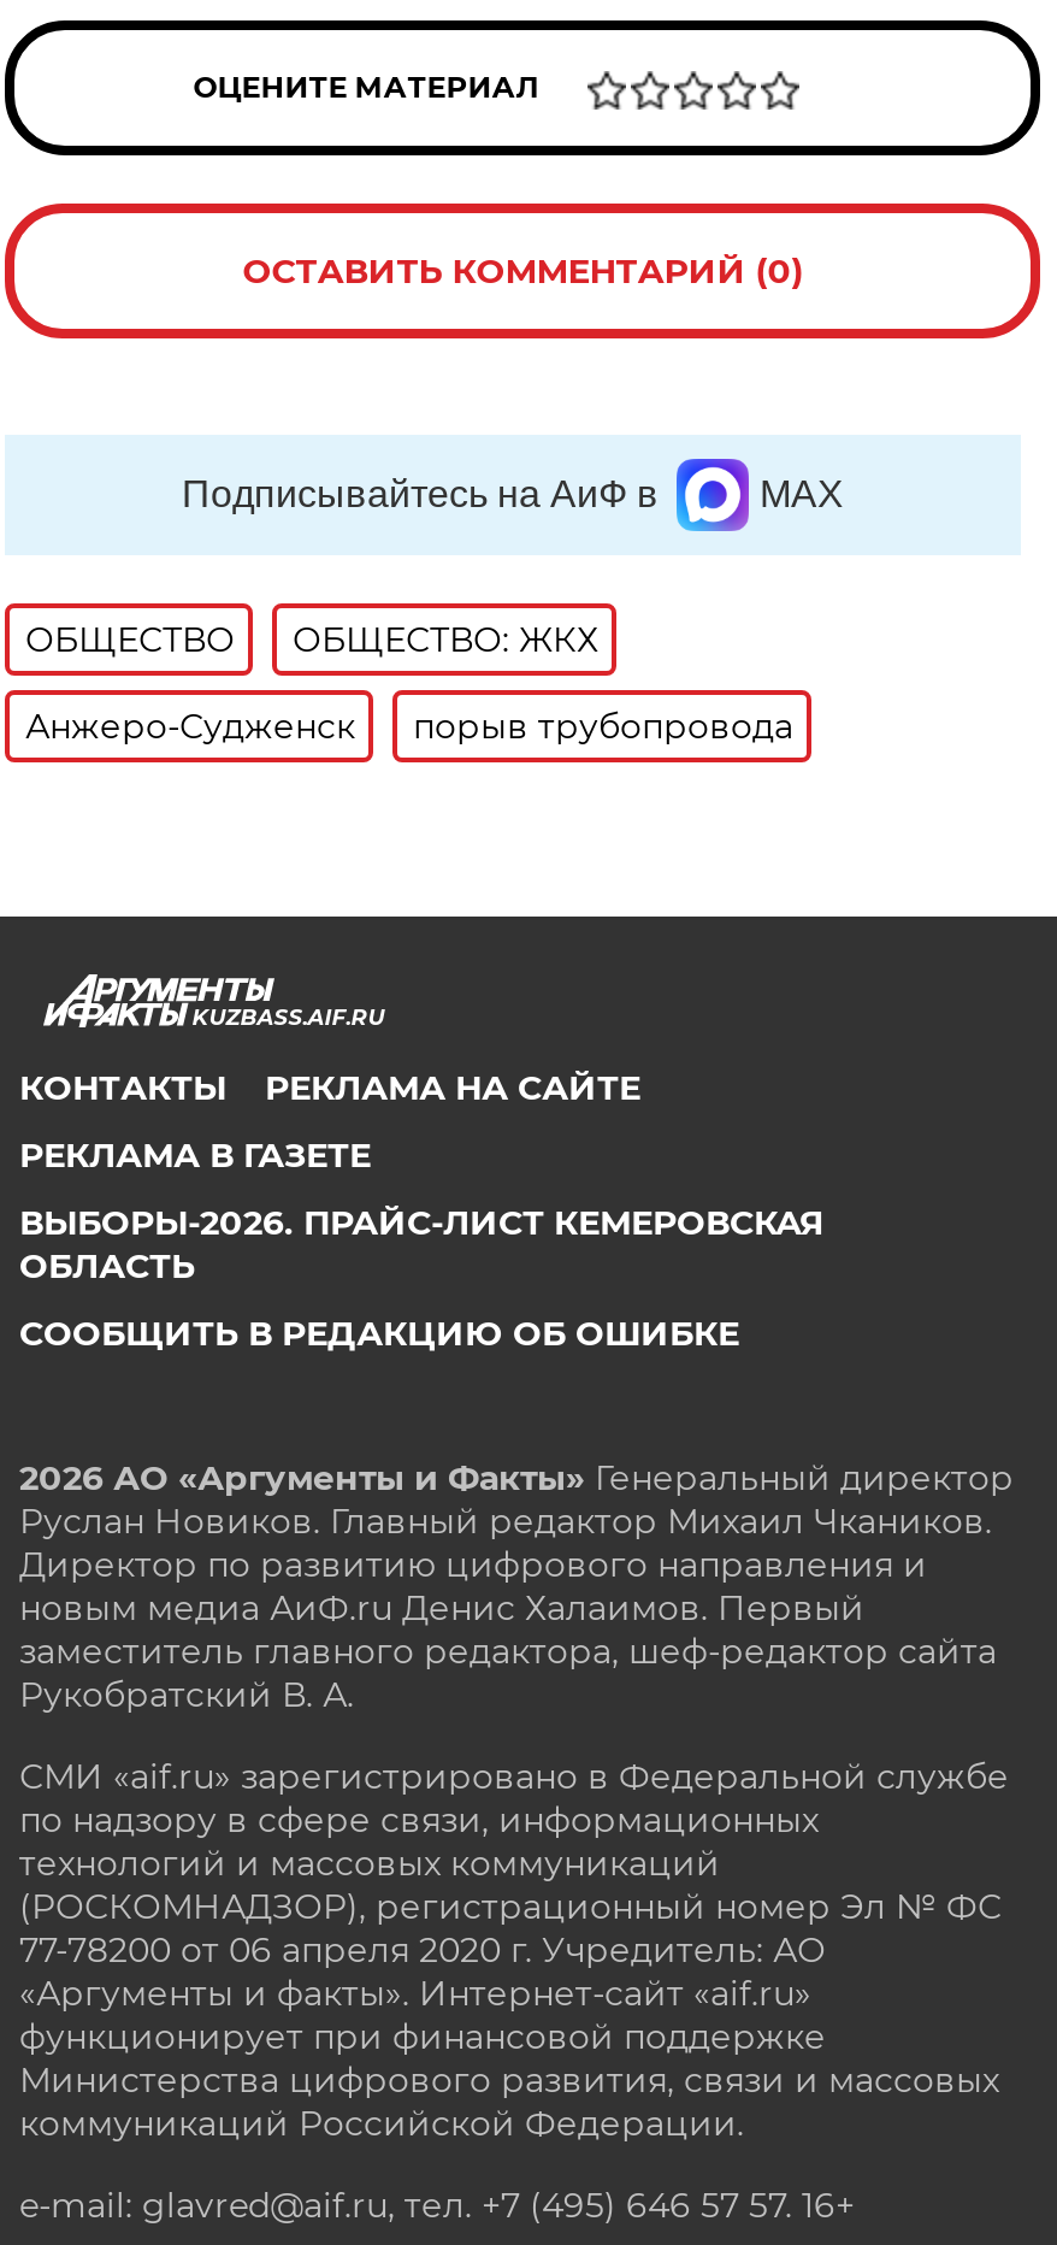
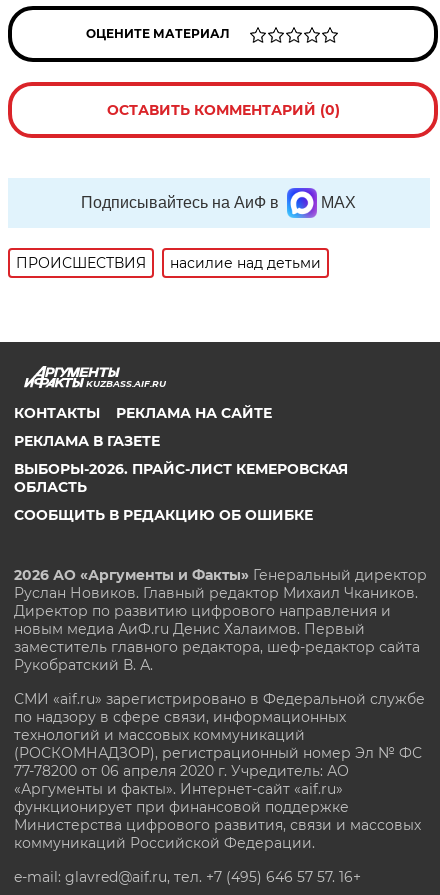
- ОБЩЕСТВО
- ОБЩЕСТВО: ЖКХ
- Анжеро-Судженск
- порыв трубопровода
+ ПРОИСШЕСТВИЯ
+ насилие над детьми
